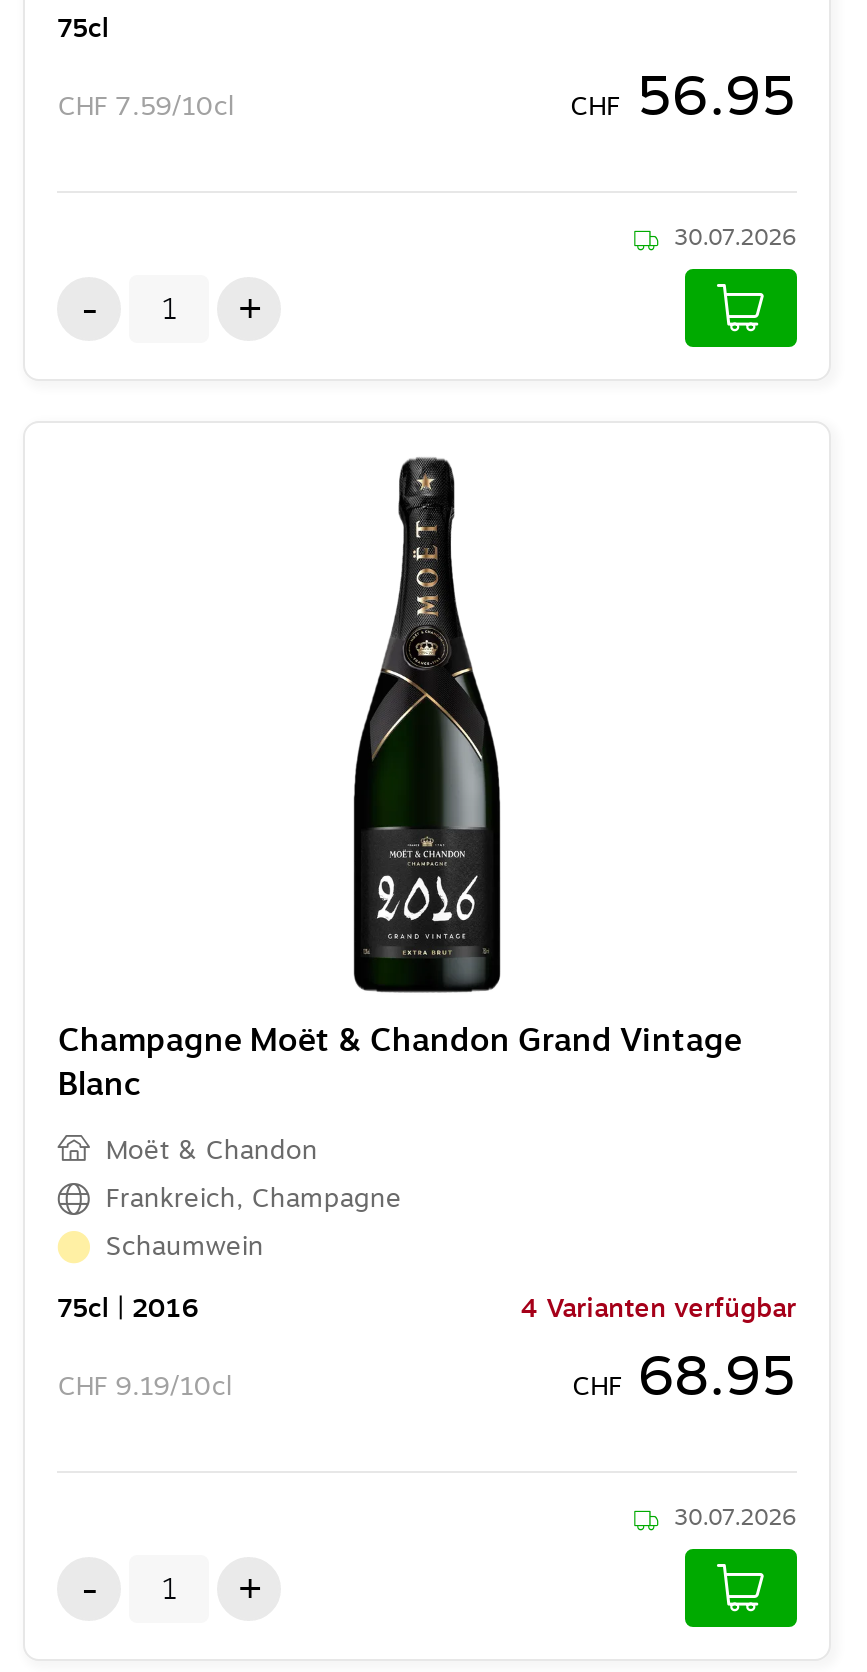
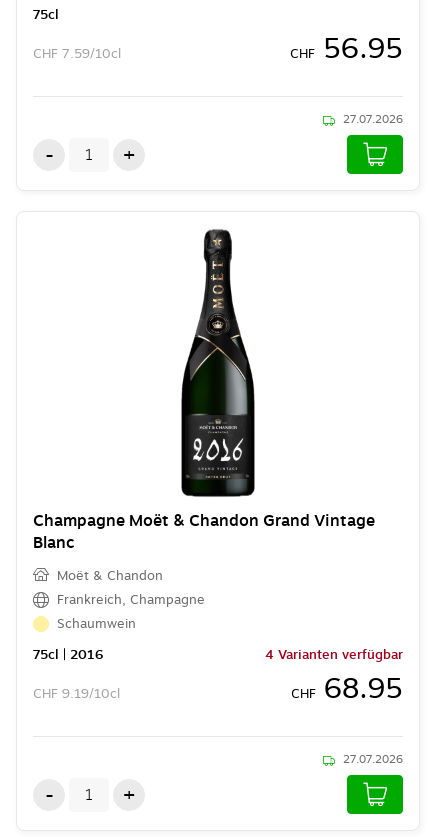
- 30.07.2026
+ 27.07.2026

- 30.07.2026
+ 27.07.2026
